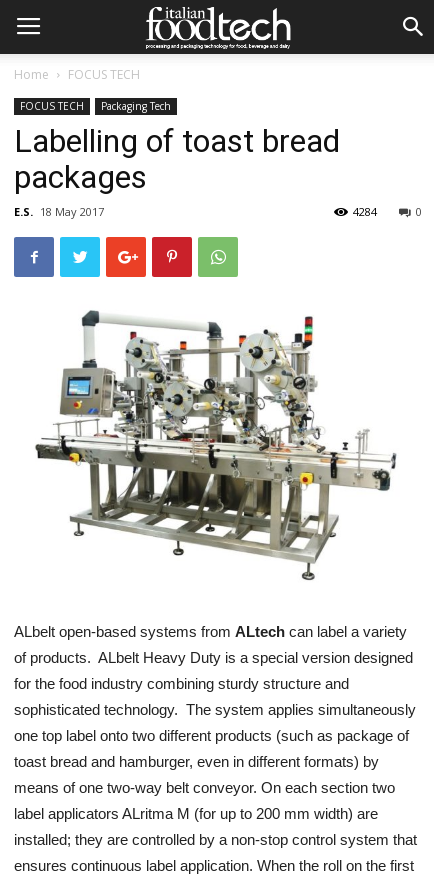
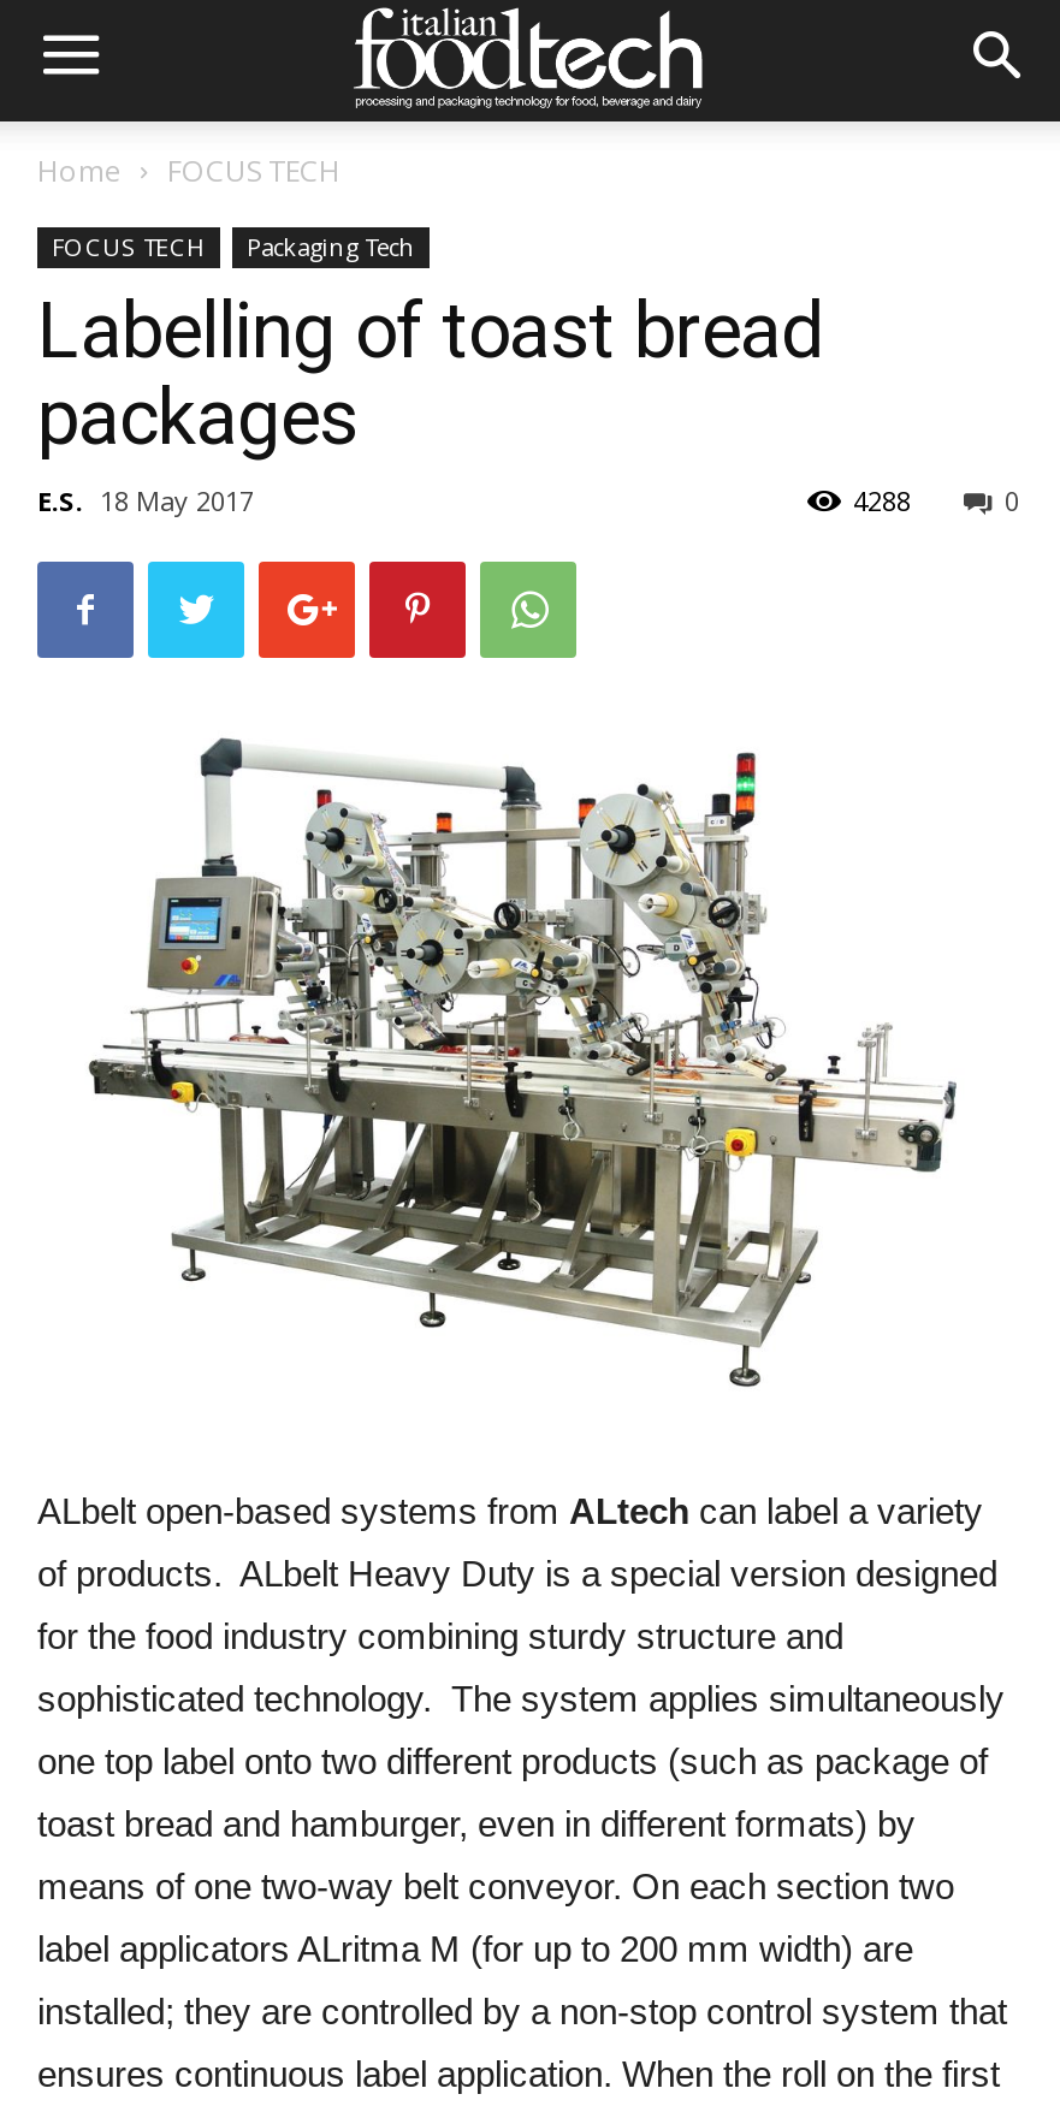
- 4284
+ 4288
